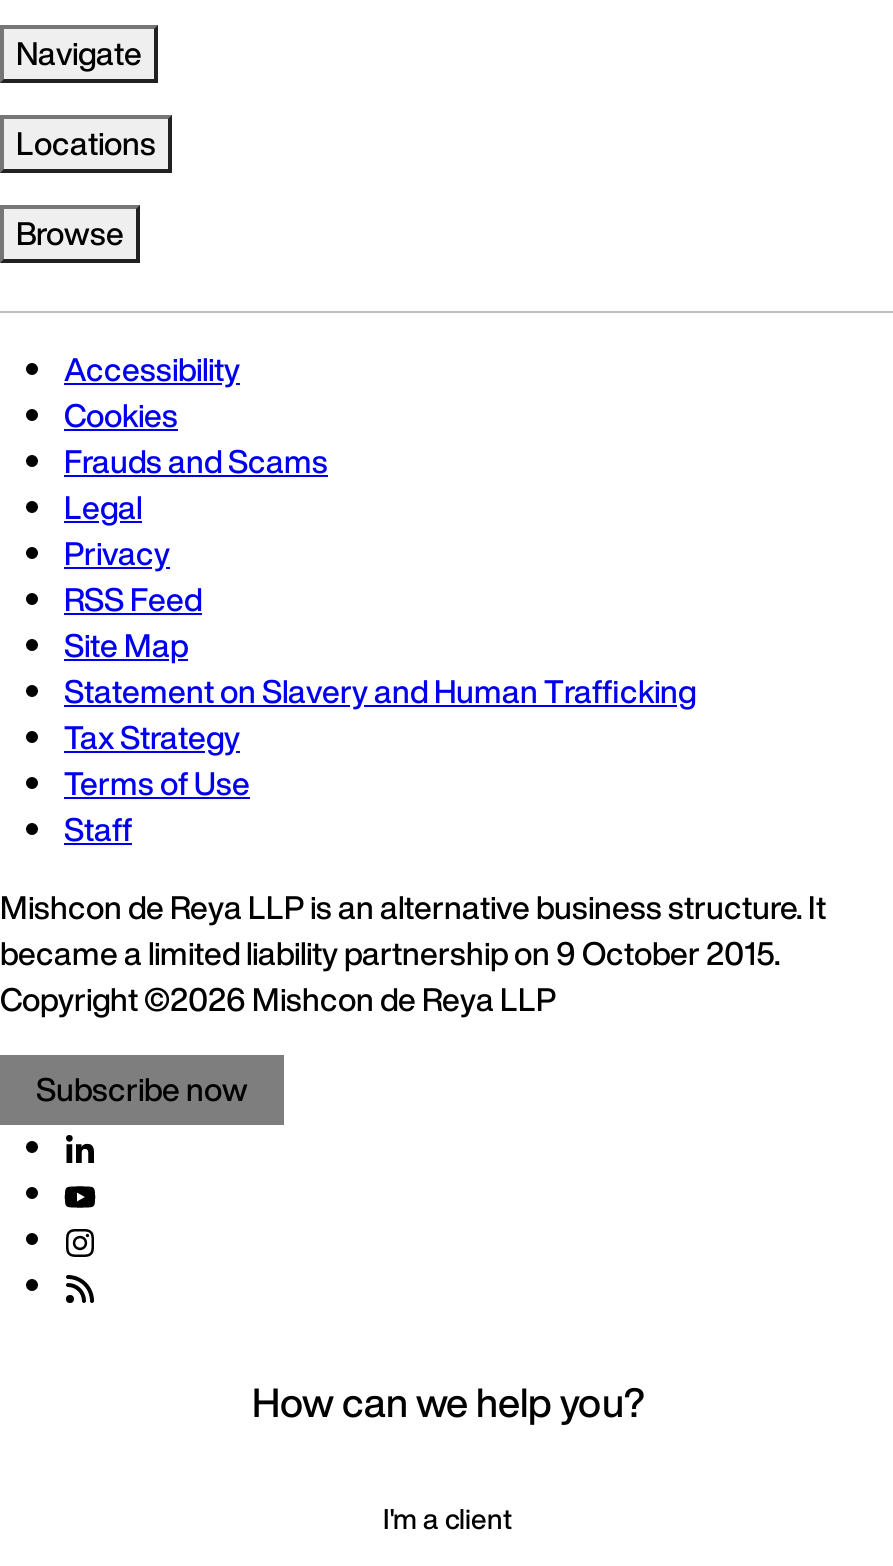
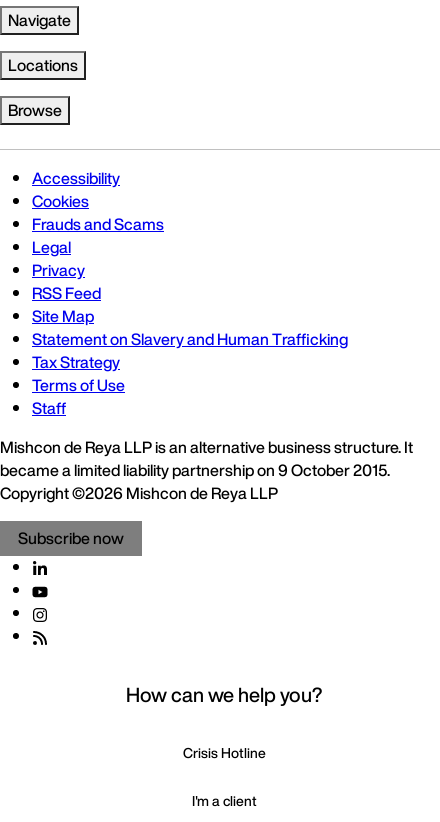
+ Crisis Hotline
